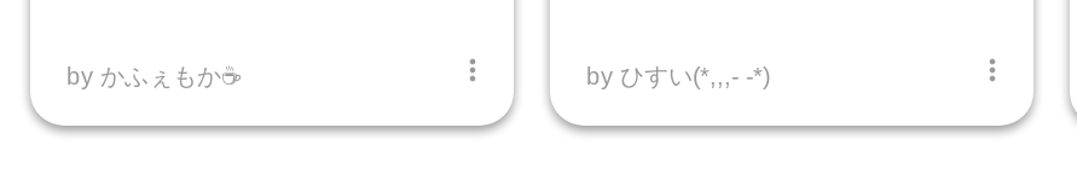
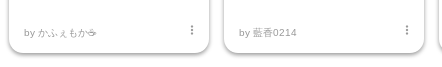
- byひすい(*,,,- -*)
+ by藍香0214
